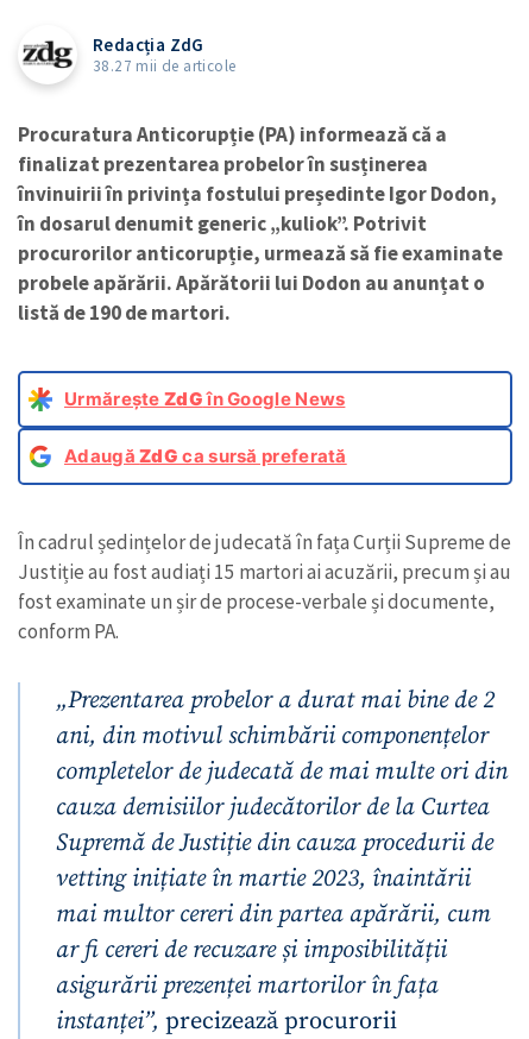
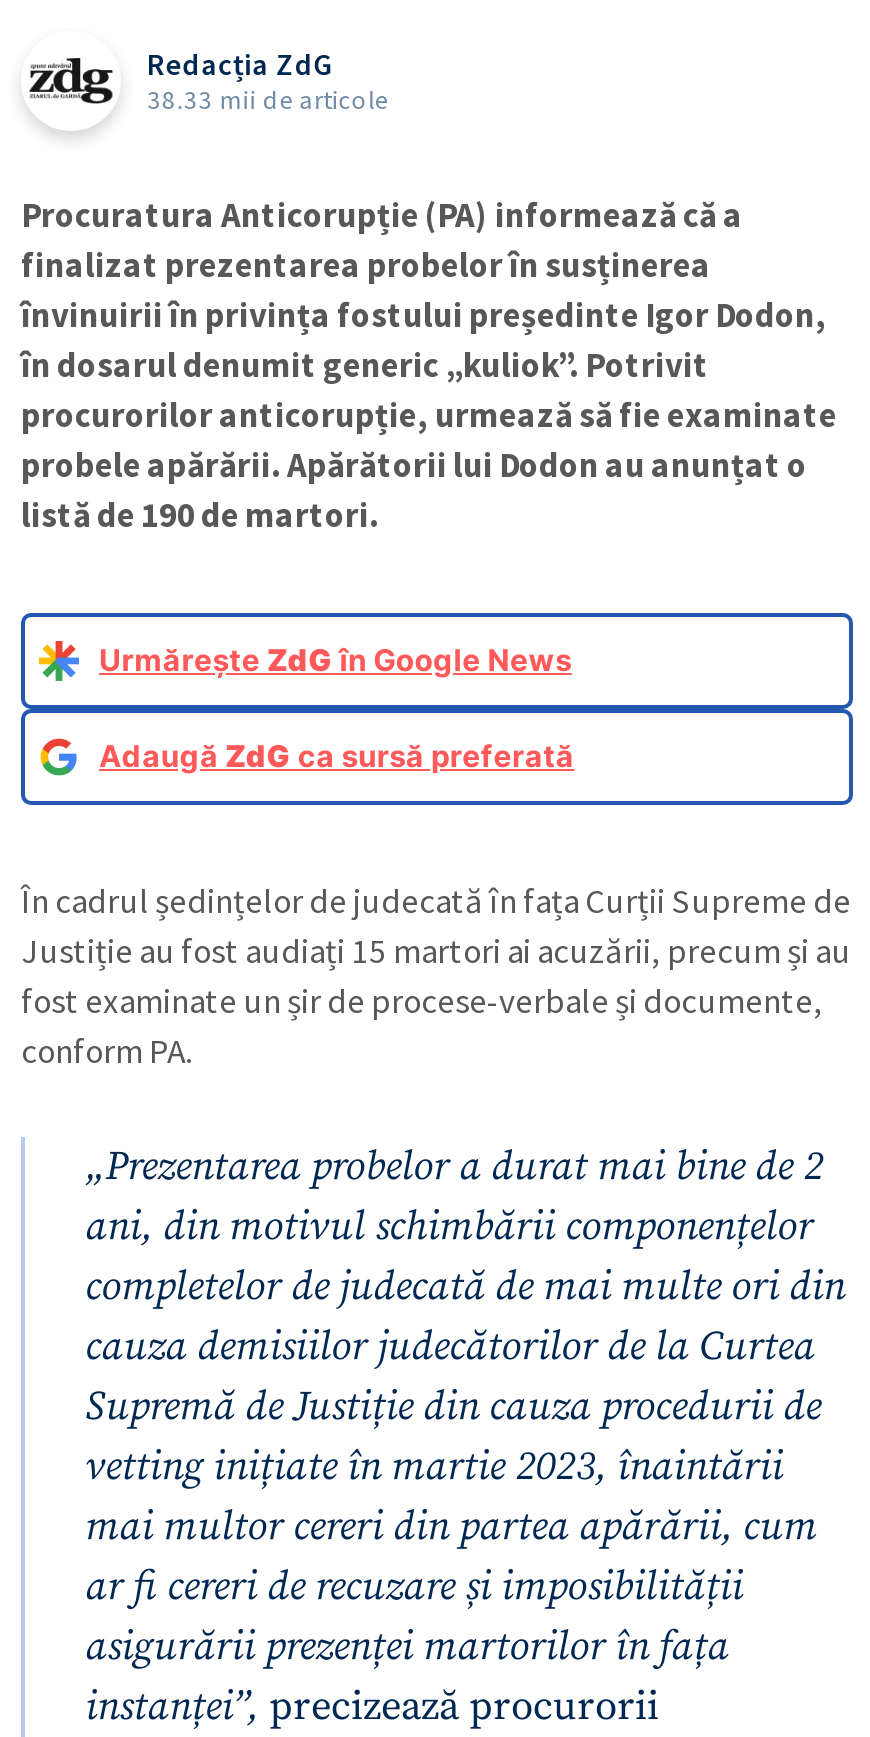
- 38.27 mii de articole
+ 38.33 mii de articole
